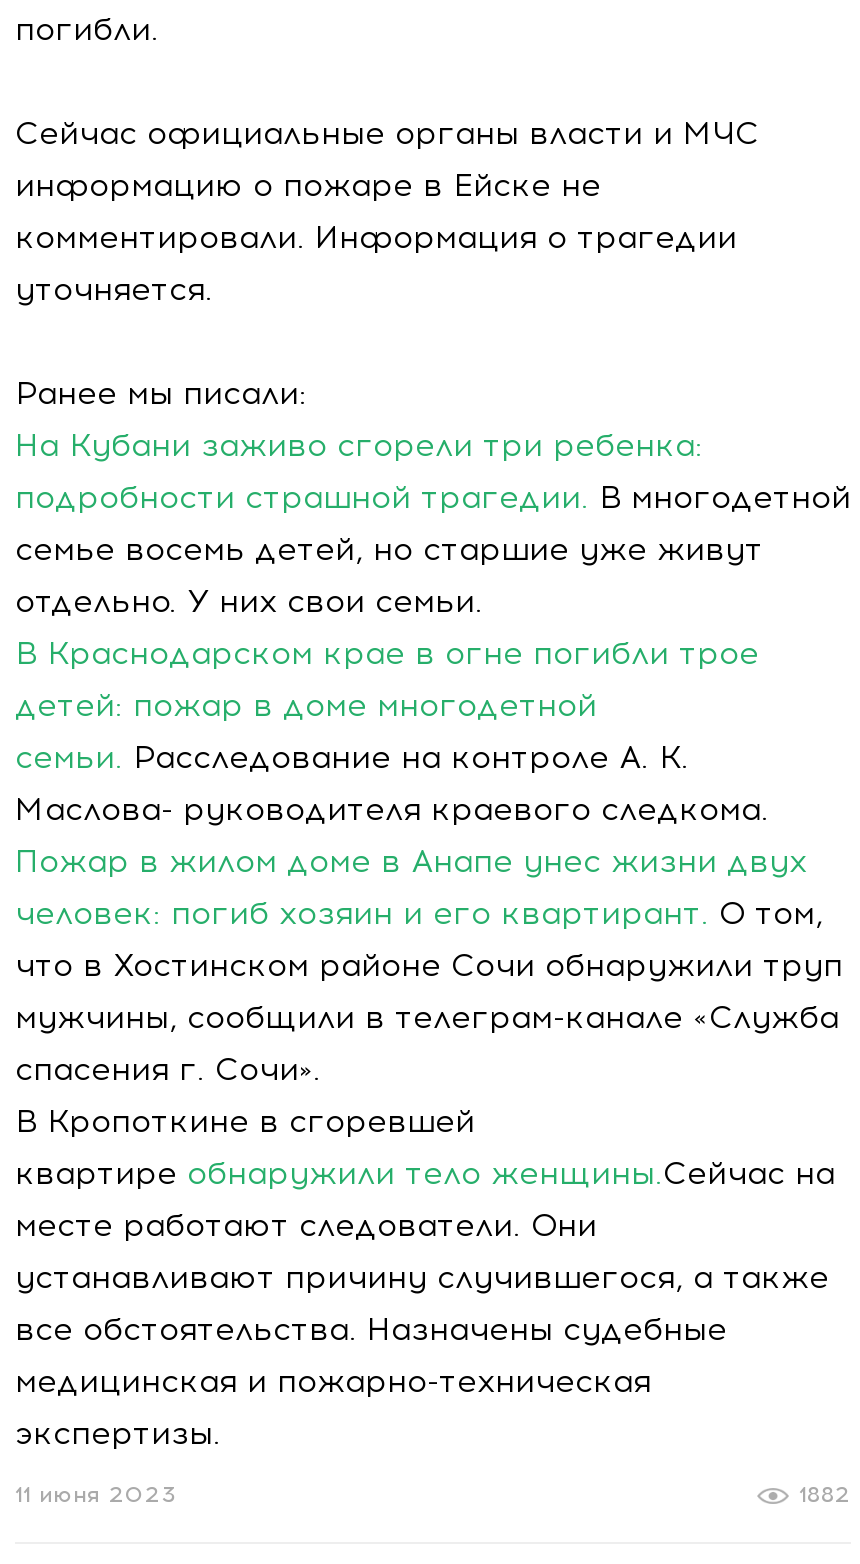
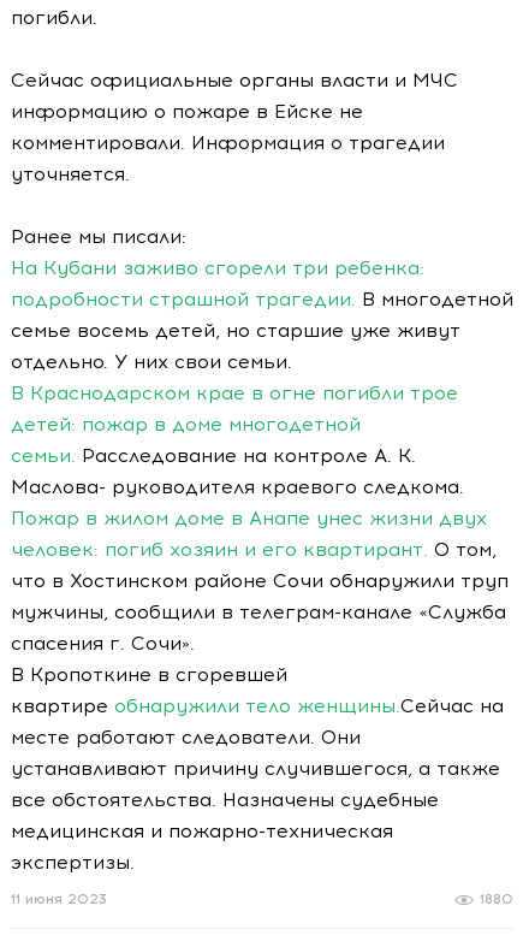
- 1882
+ 1880
